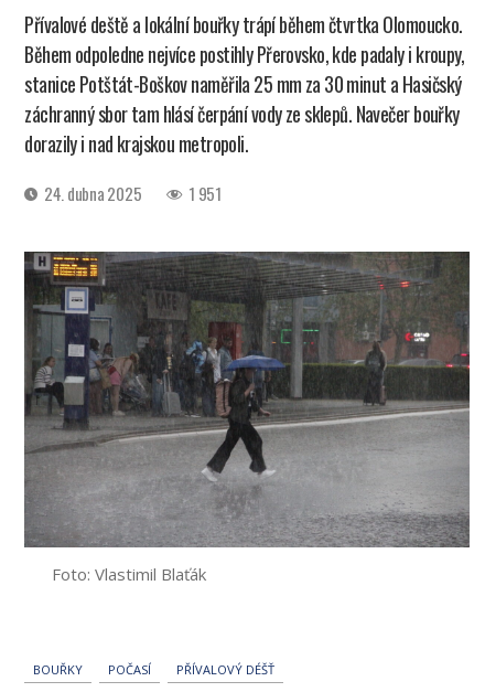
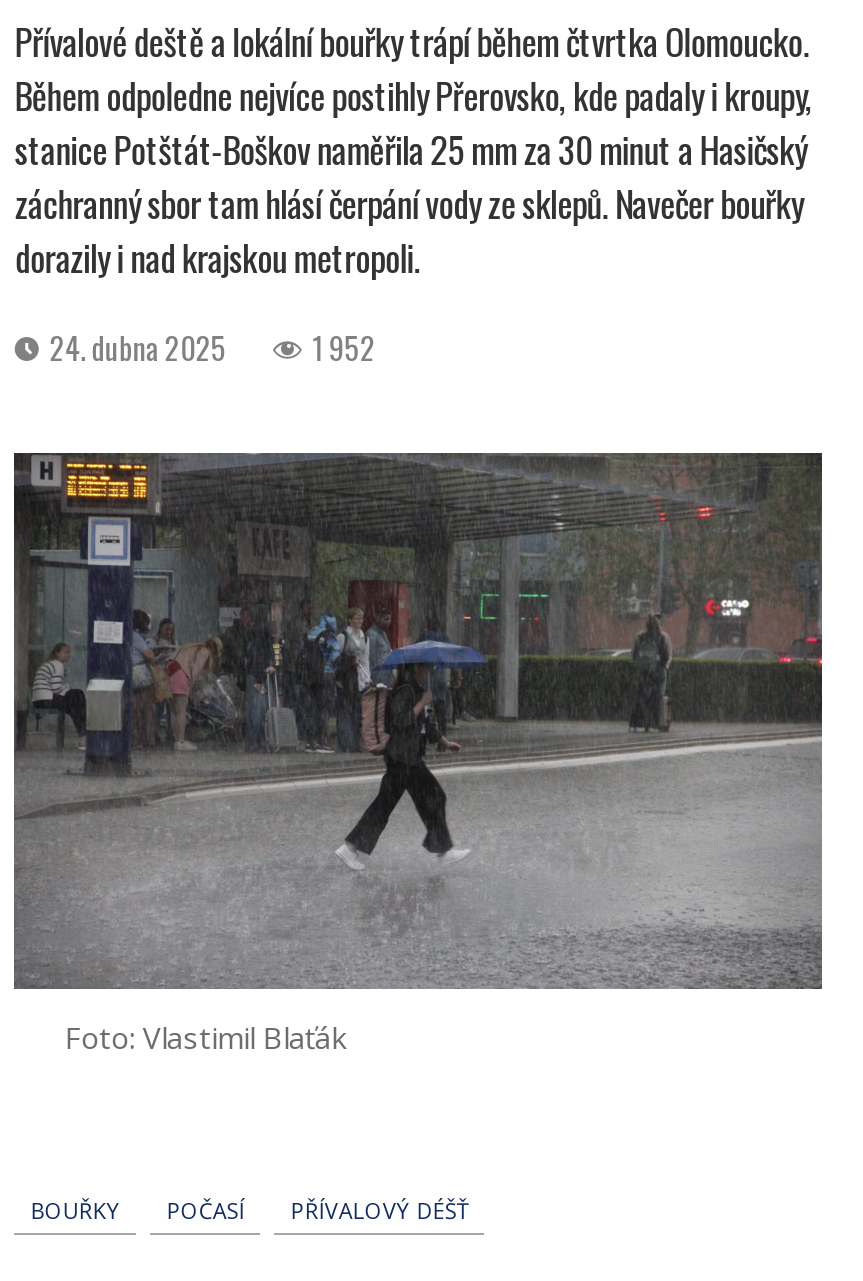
- 1 951
+ 1 952
